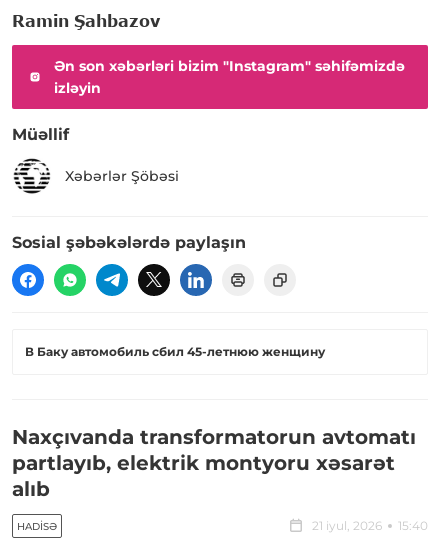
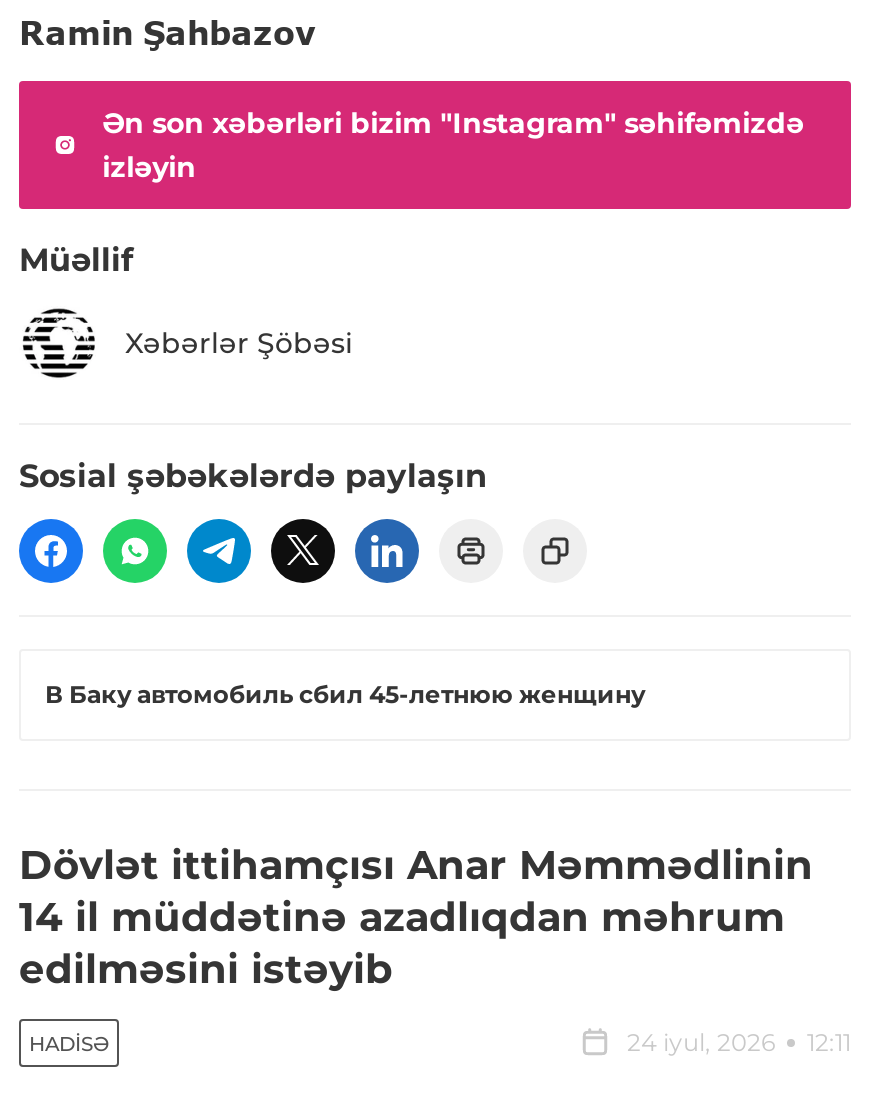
- Naxçıvanda transformatorun avtomatı
- partlayıb, elektrik montyoru xəsarət
- alıb
+ Dövlət ittihamçısı Anar Məmmədlinin
+ 14 il müddətinə azadlıqdan məhrum
+ edilməsini istəyib

- 21 iyul, 2026
- 15:40
+ 24 iyul, 2026
+ 12:11
